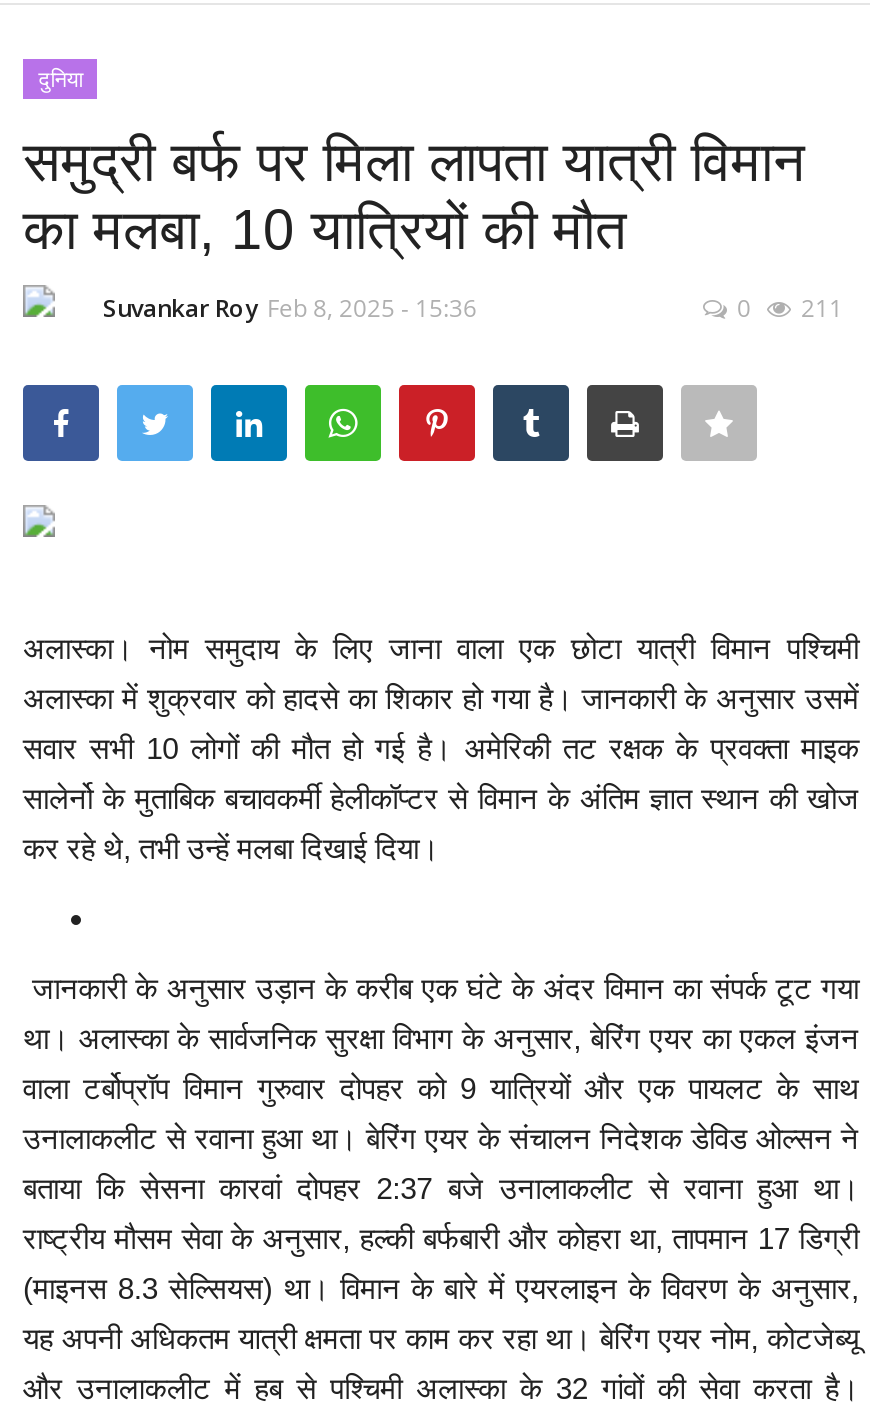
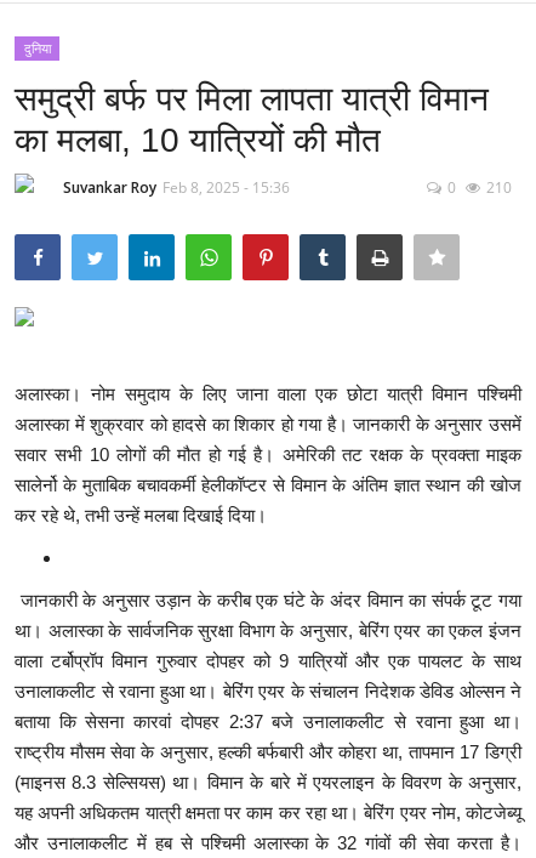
- 0 211
+ 0 210
